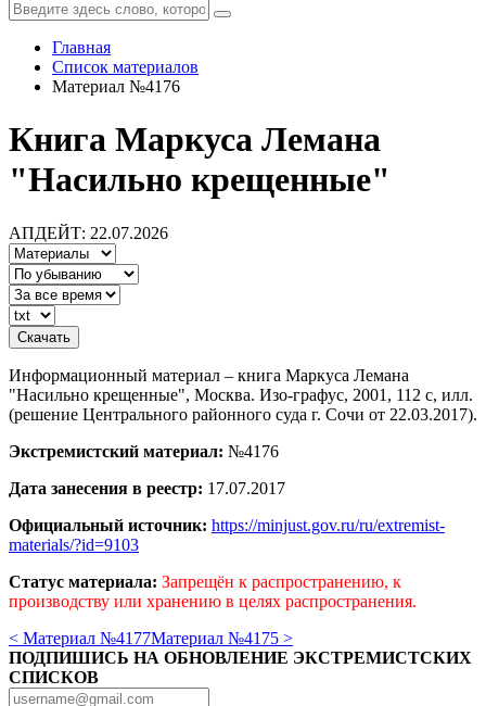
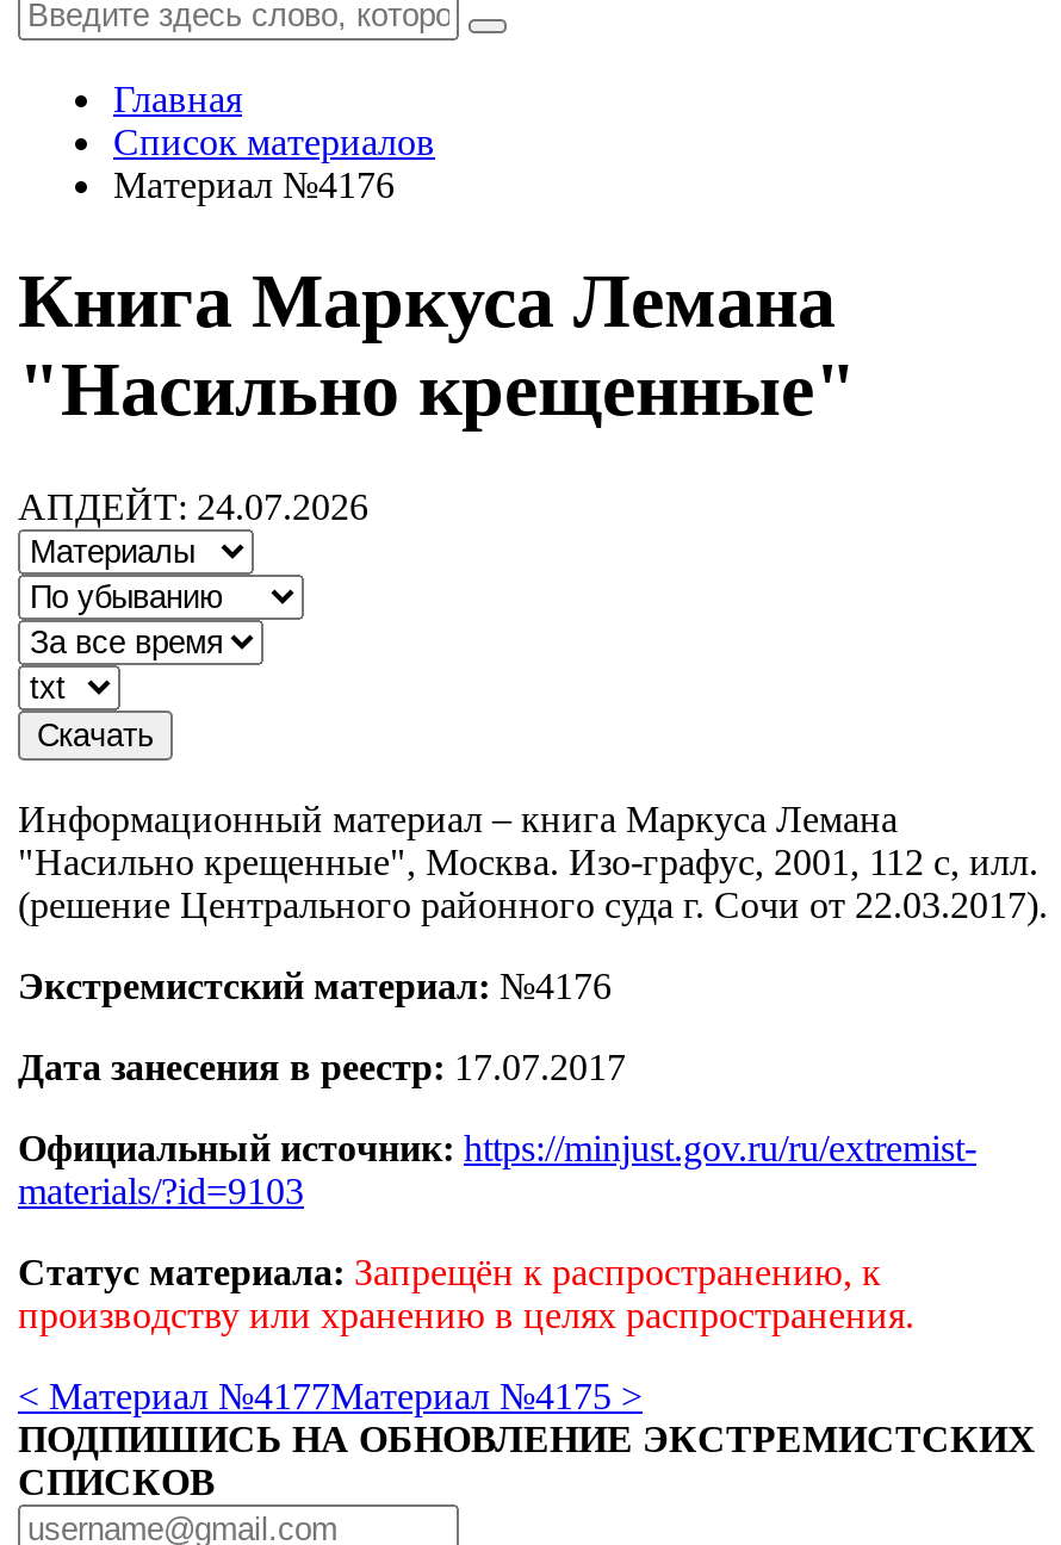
- АПДЕЙТ: 22.07.2026
+ АПДЕЙТ: 24.07.2026
